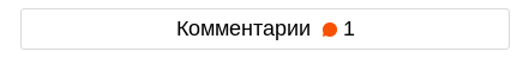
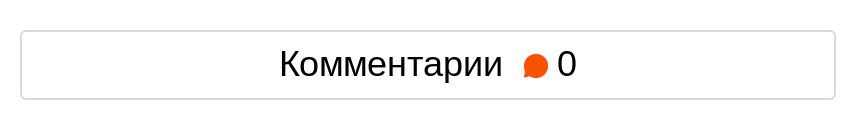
- Комментарии 1
+ Комментарии 0
